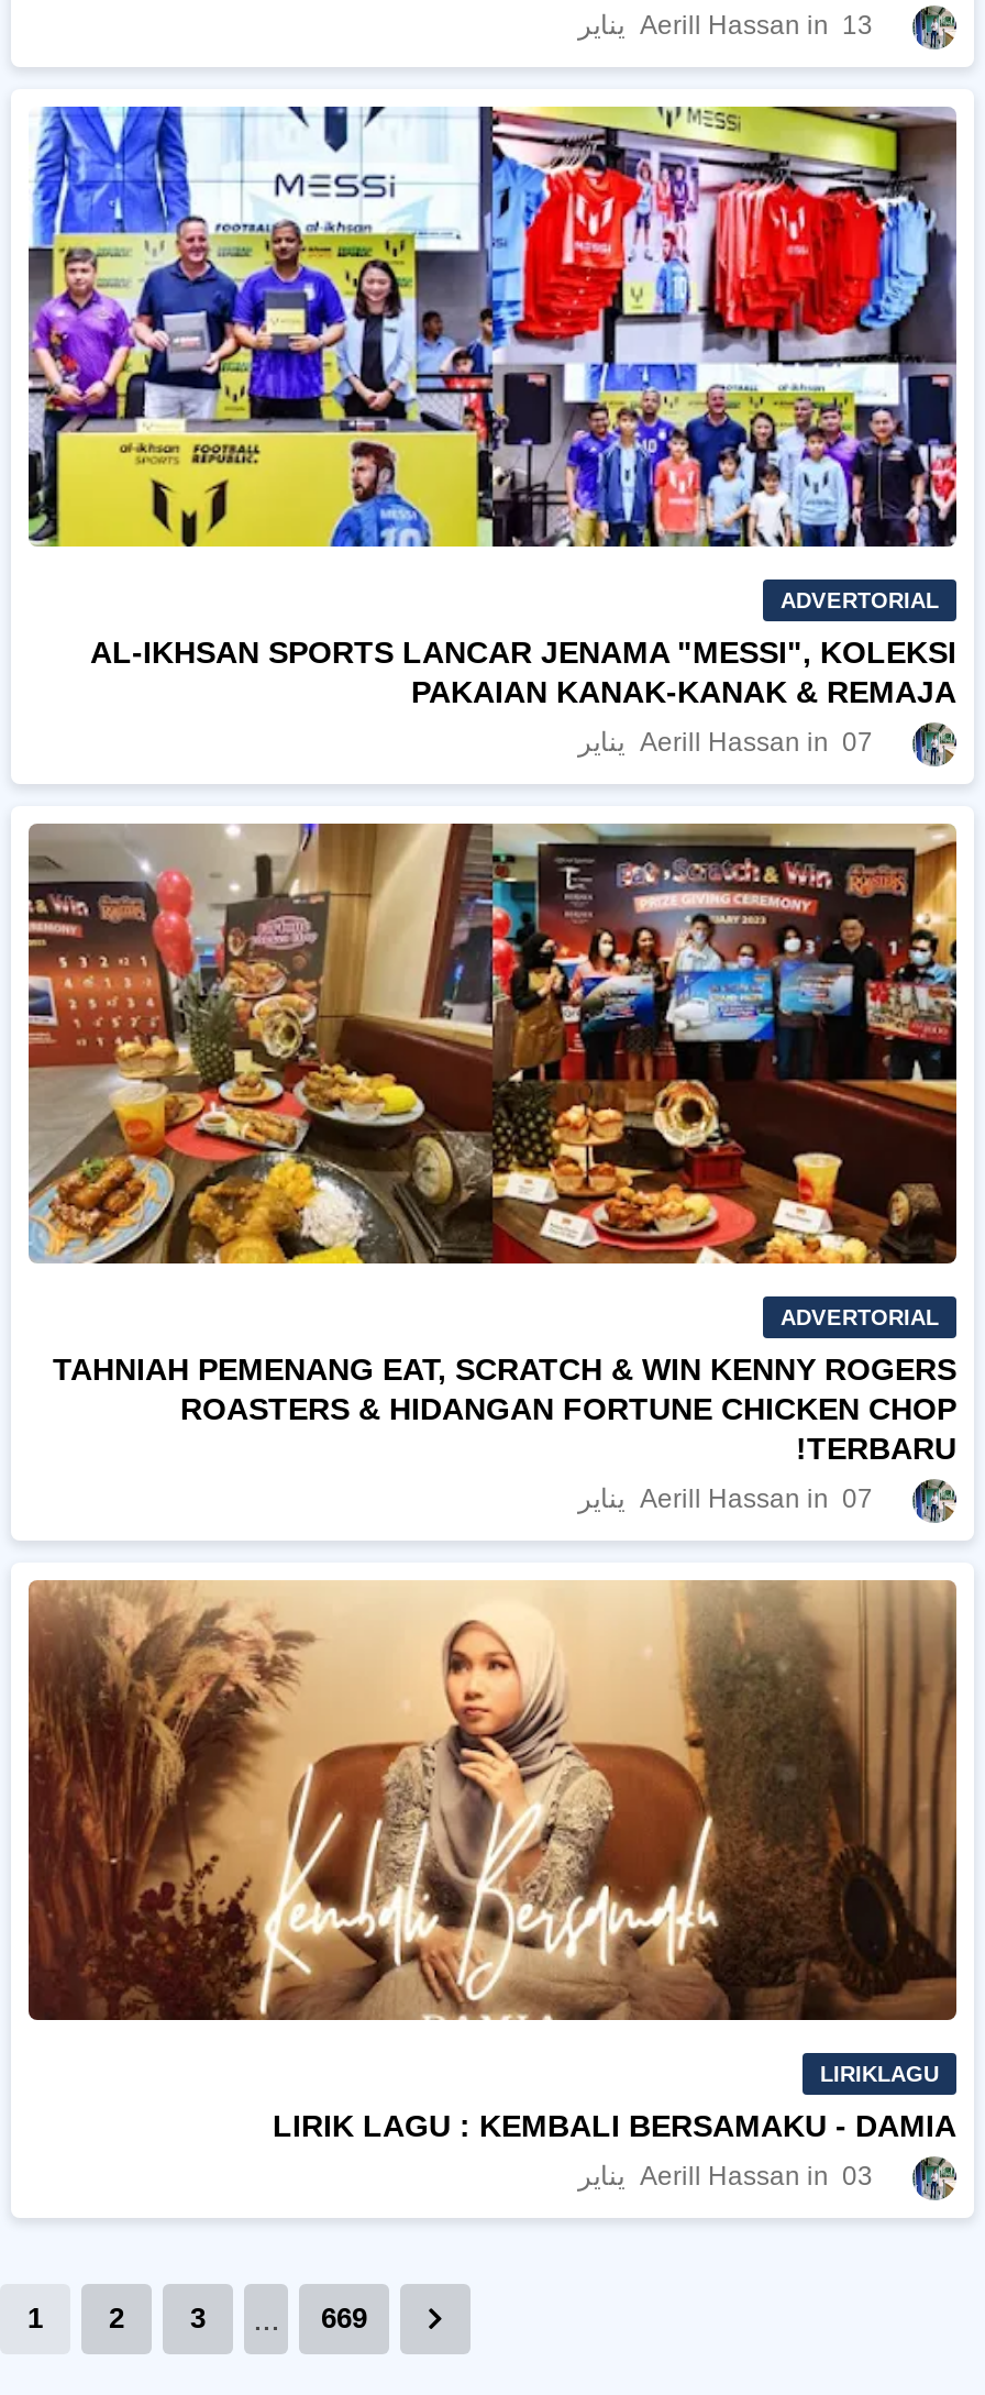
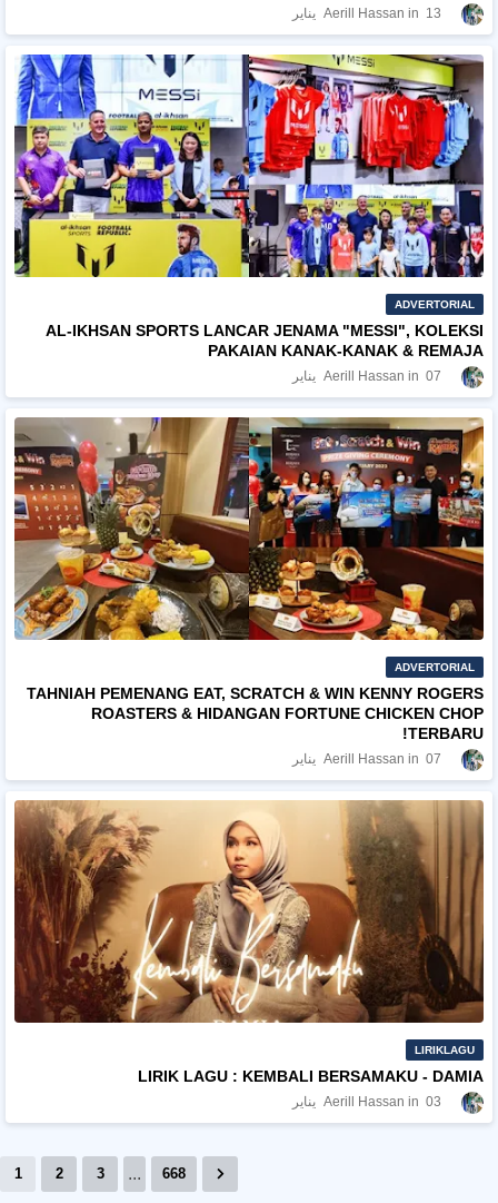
- 669
+ 668
